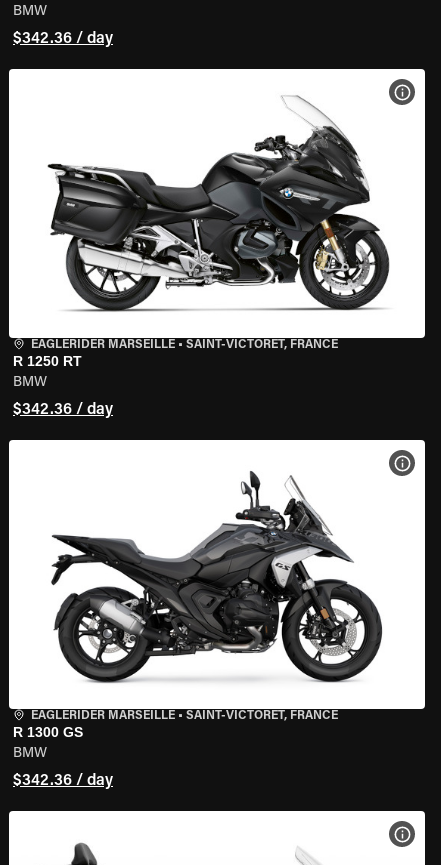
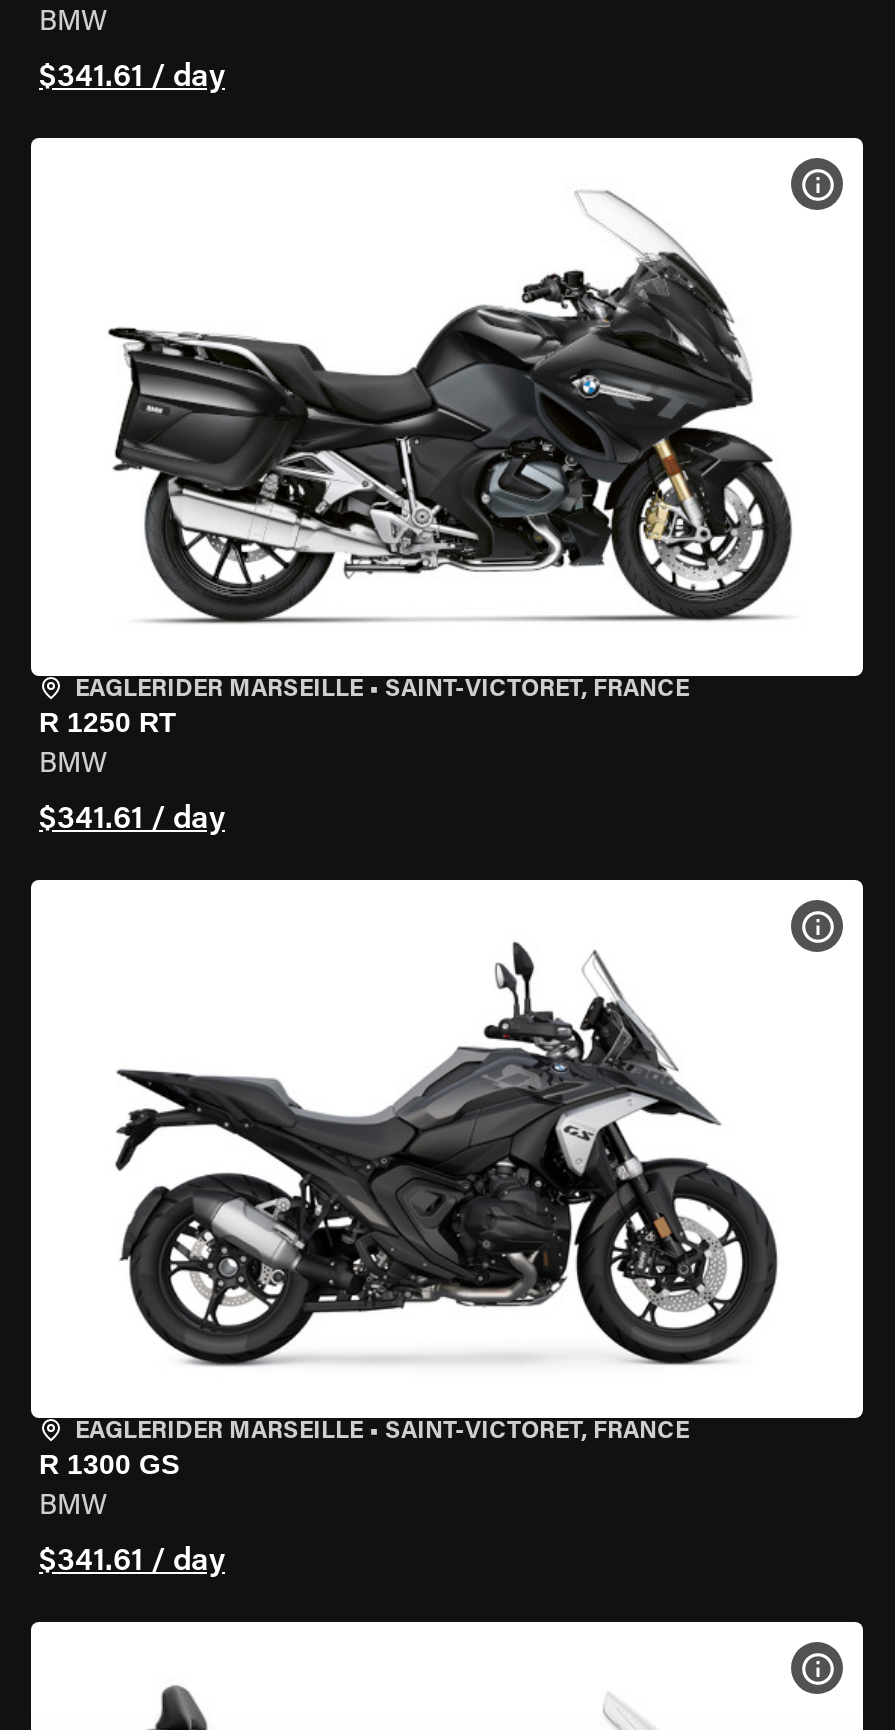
- $342.36 / day
+ $341.61 / day

- $342.36 / day
+ $341.61 / day

- $342.36 / day
+ $341.61 / day
